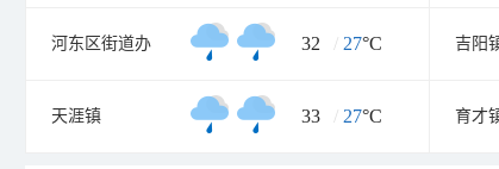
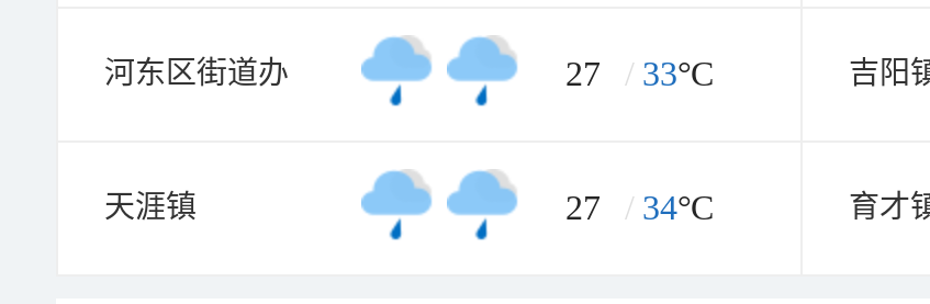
- 32
+ 27

- / 27°C
+ / 33°C

- 33
+ 27

- / 27°C
+ / 34°C
